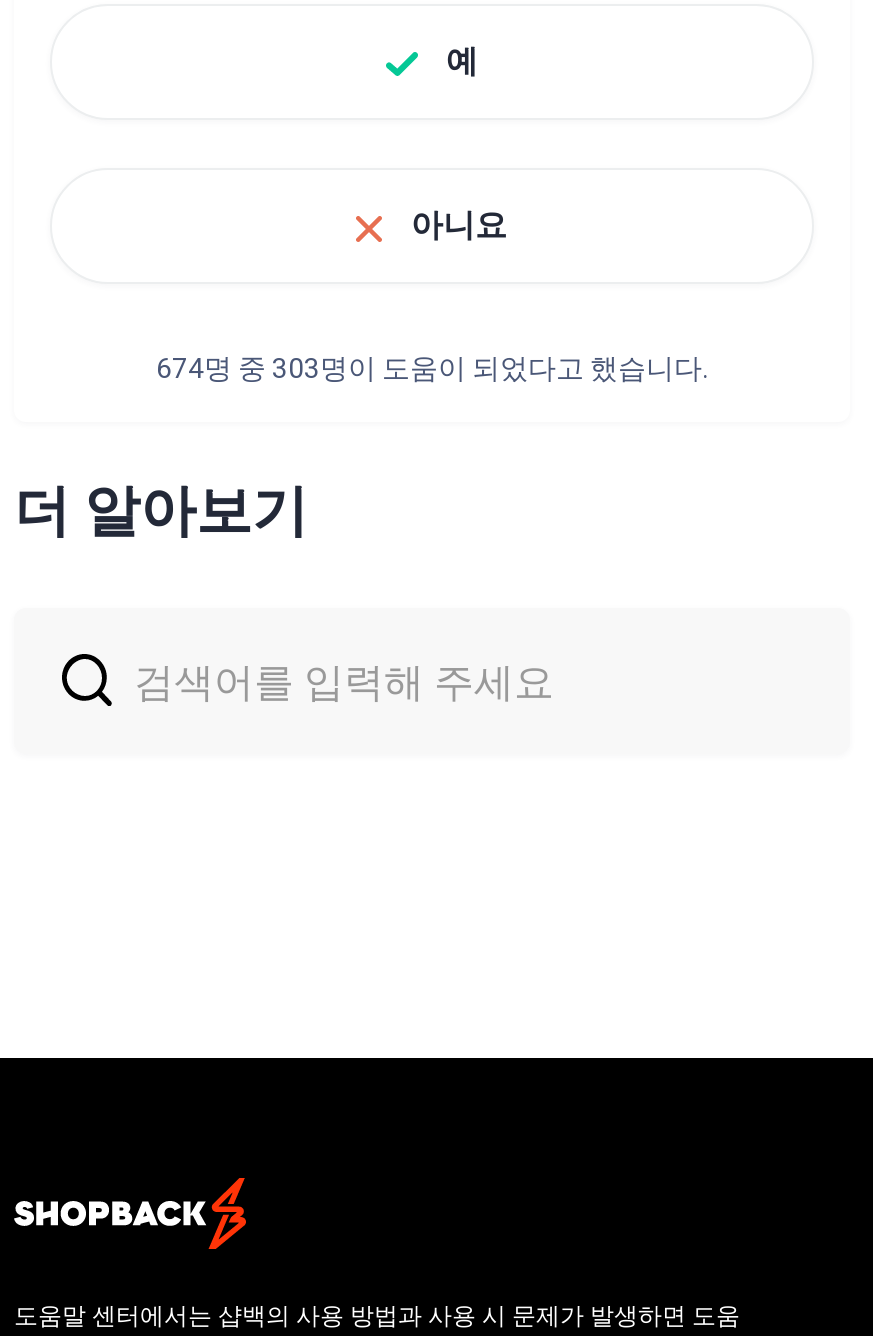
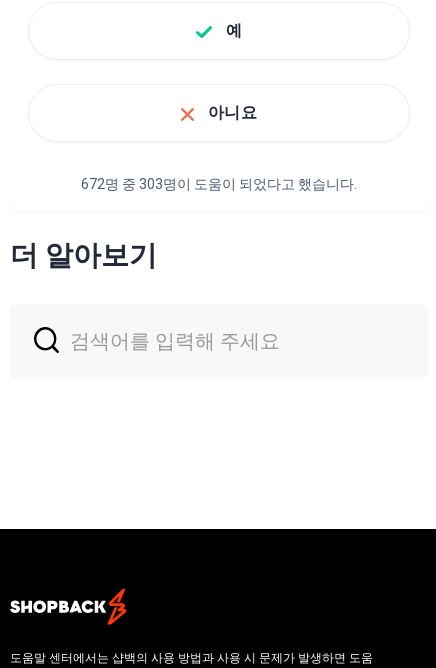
- 674명 중 303명이 도움이 되었다고 했습니다.
+ 672명 중 303명이 도움이 되었다고 했습니다.
